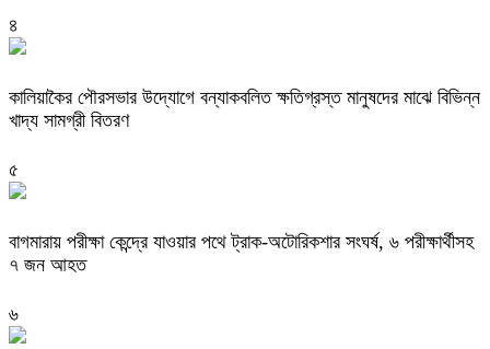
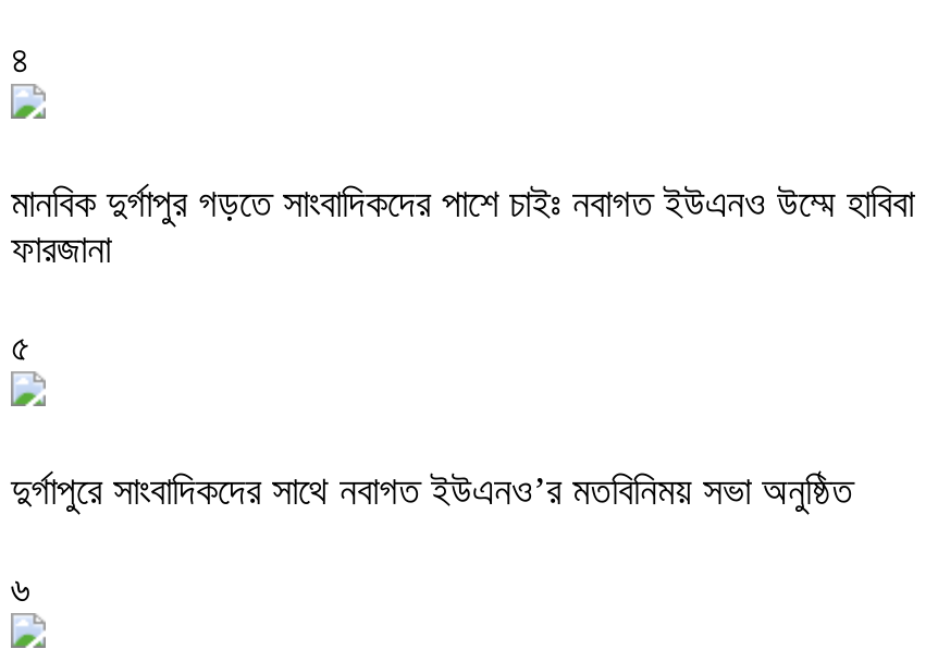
- কালিয়াকৈর পৌরসভার উদ্যোগে বন্যাকবলিত ক্ষতিগ্রস্ত মানুষদের মাঝে বিভিন্ন
- খাদ্য সামগ্রী বিতরণ
+ মানবিক দুর্গাপুর গড়তে সাংবাদিকদের পাশে চাইঃ নবাগত ইউএনও উম্মে হাবিবা
+ ফারজানা

- বাগমারায় পরীক্ষা কেন্দ্রে যাওয়ার পথে ট্রাক-অটোরিকশার সংঘর্ষ, ৬ পরীক্ষার্থীসহ
- ৭ জন আহত
+ দুর্গাপুরে সাংবাদিকদের সাথে নবাগত ইউএনও’র মতবিনিময় সভা অনুষ্ঠিত
